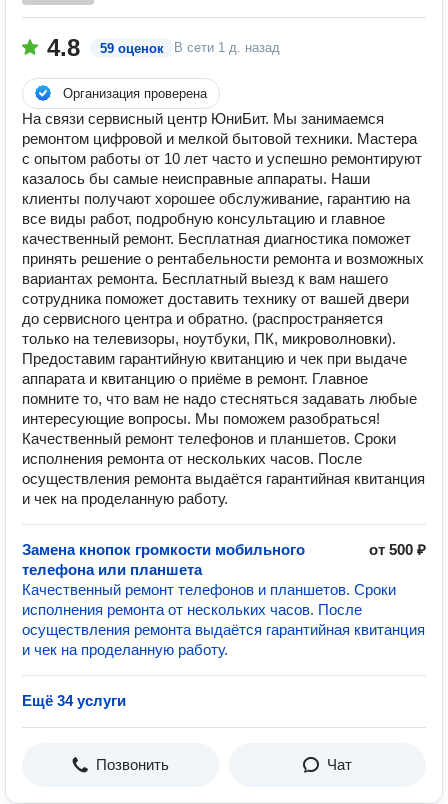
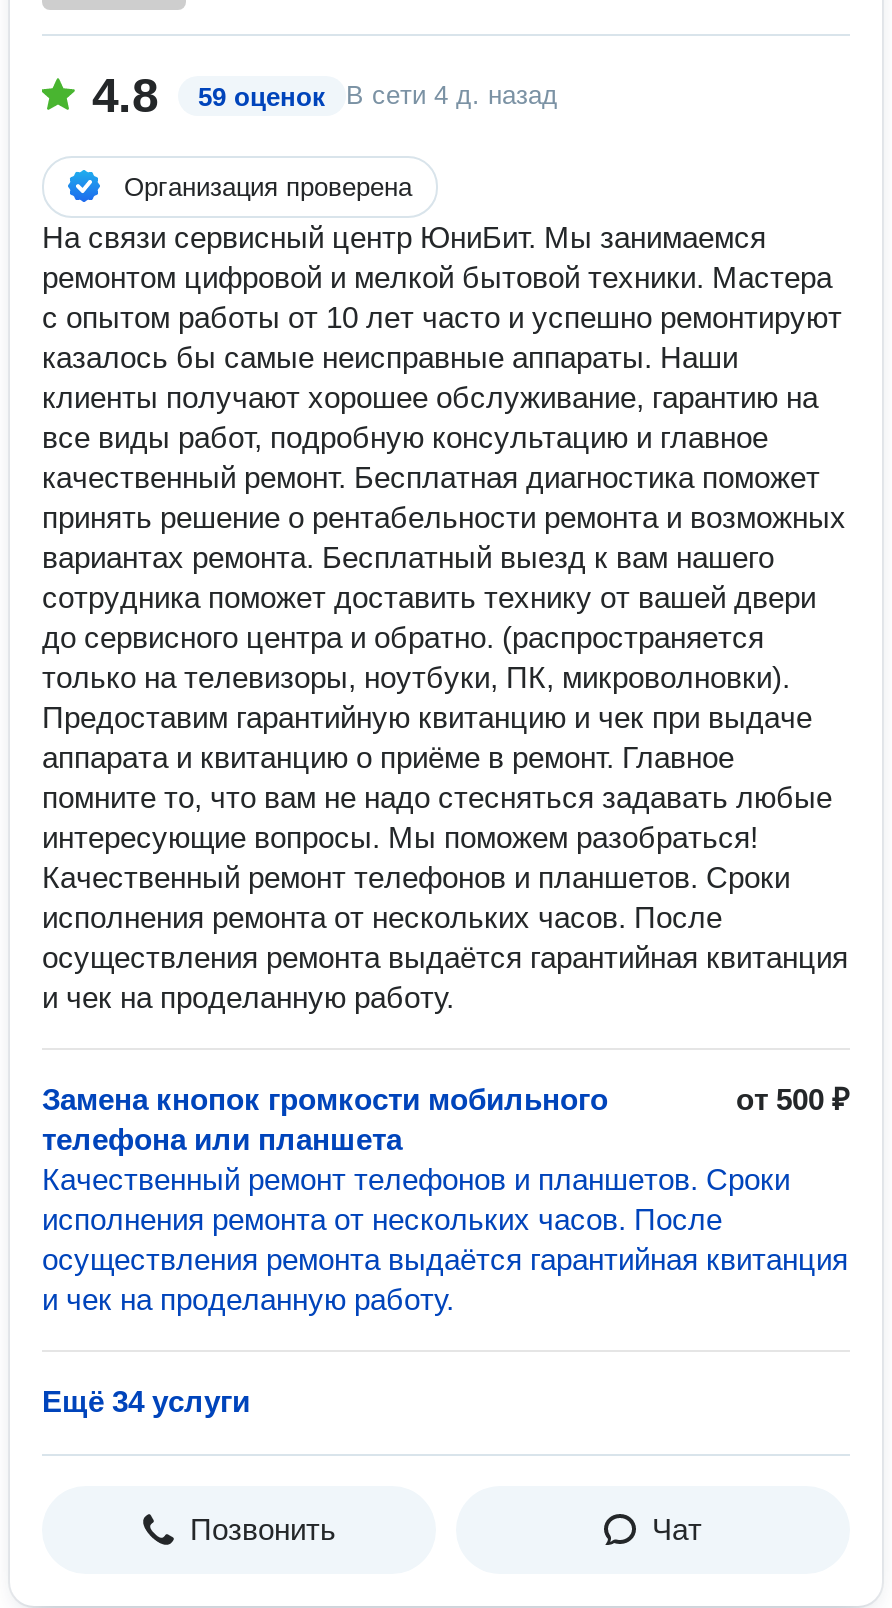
- 4.8 59 оценок В сети 1 д. назад
+ 4.8 59 оценок В сети 4 д. назад
